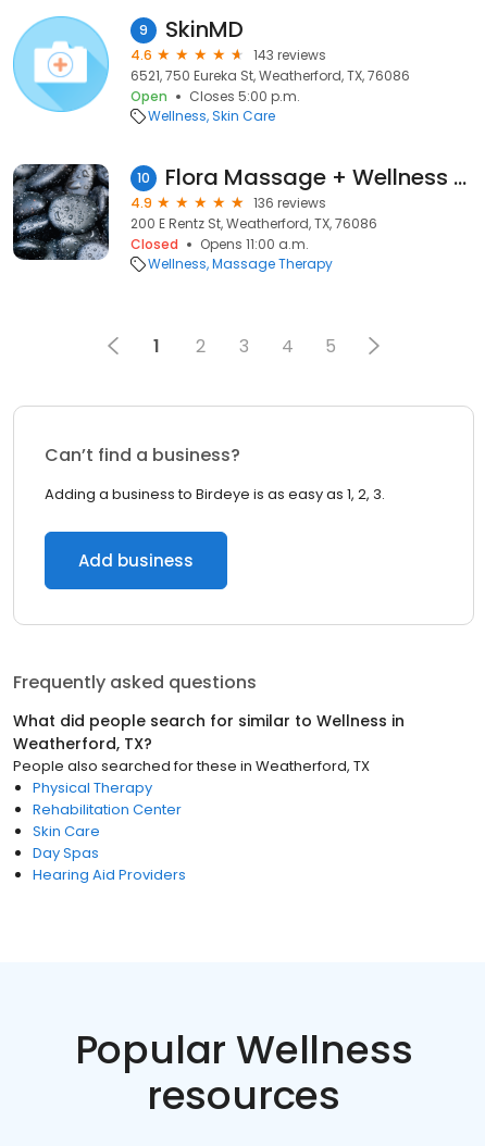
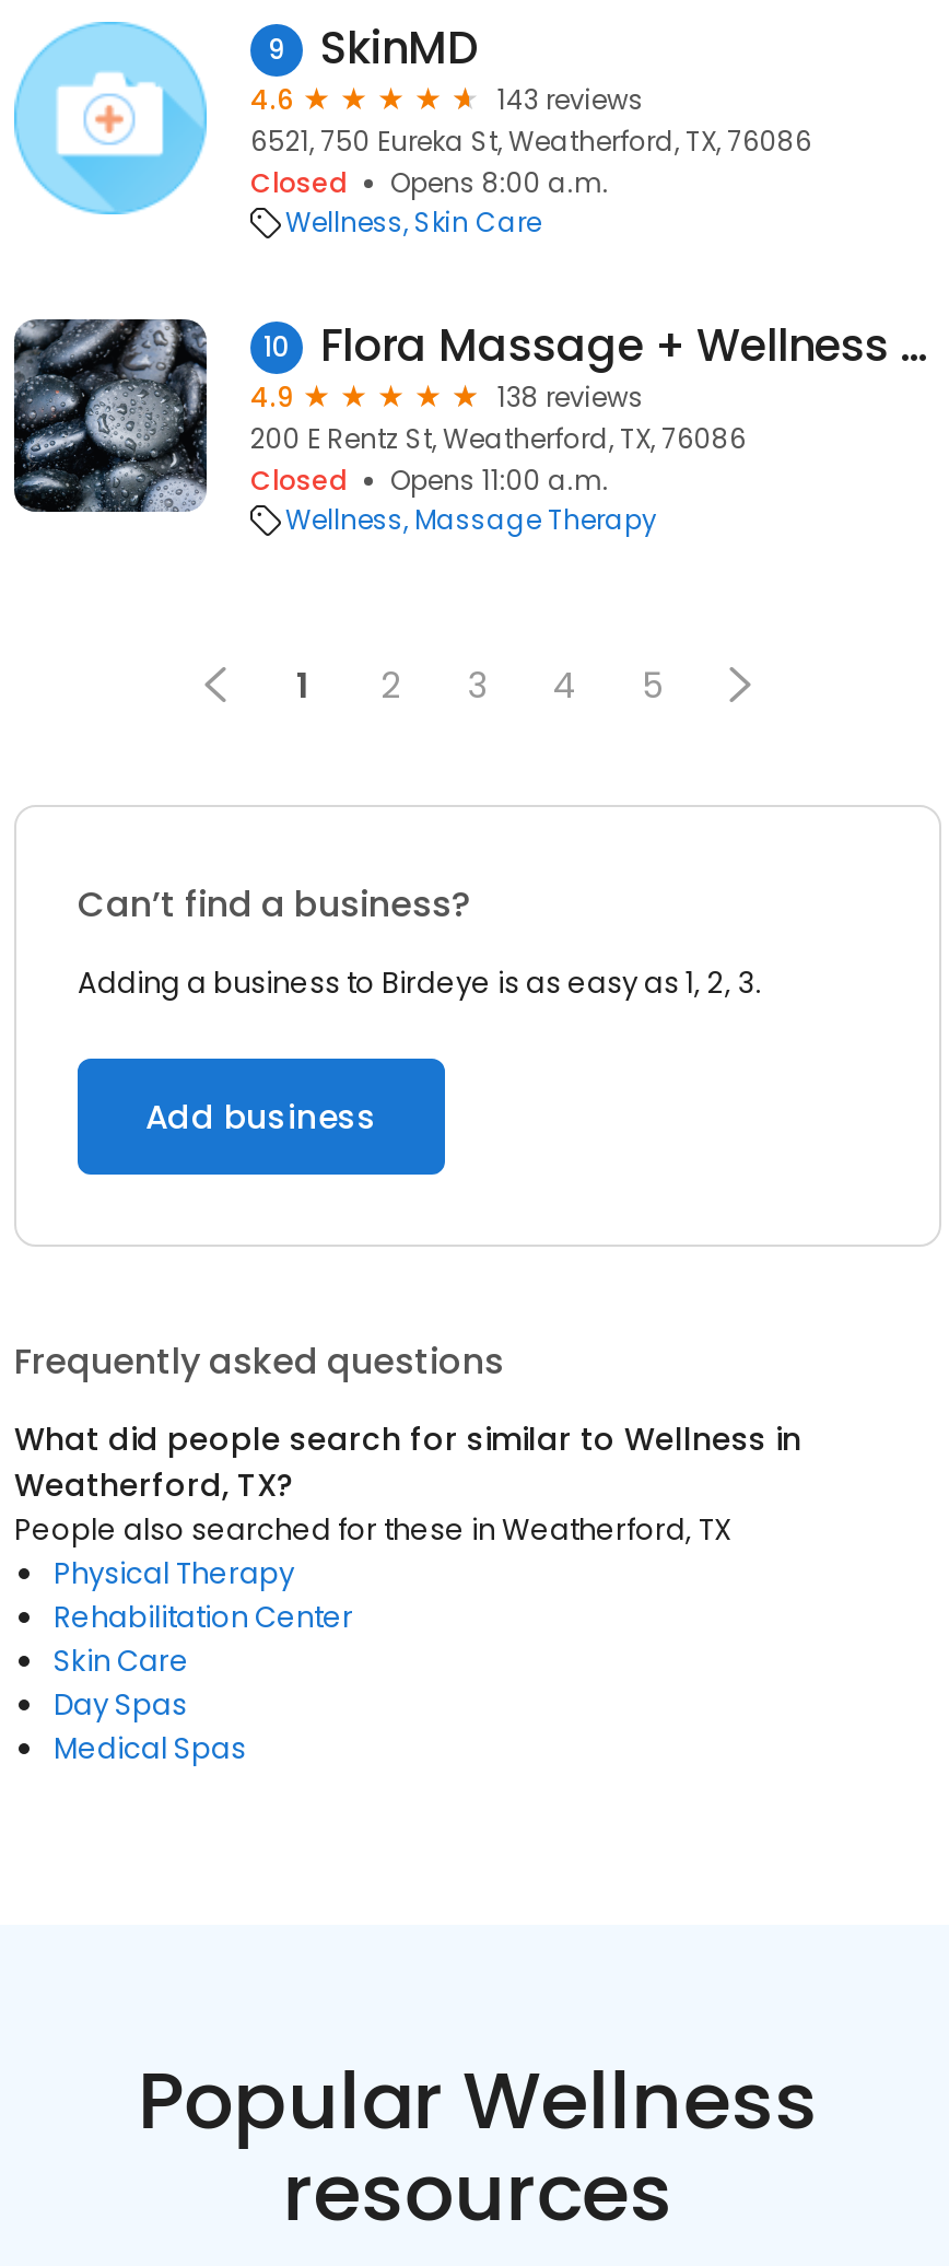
- Open
- Closes 5:00 p.m.
+ Closed
+ Opens 8:00 a.m.

- 136 reviews
+ 138 reviews

- Hearing Aid Providers
+ Medical Spas
